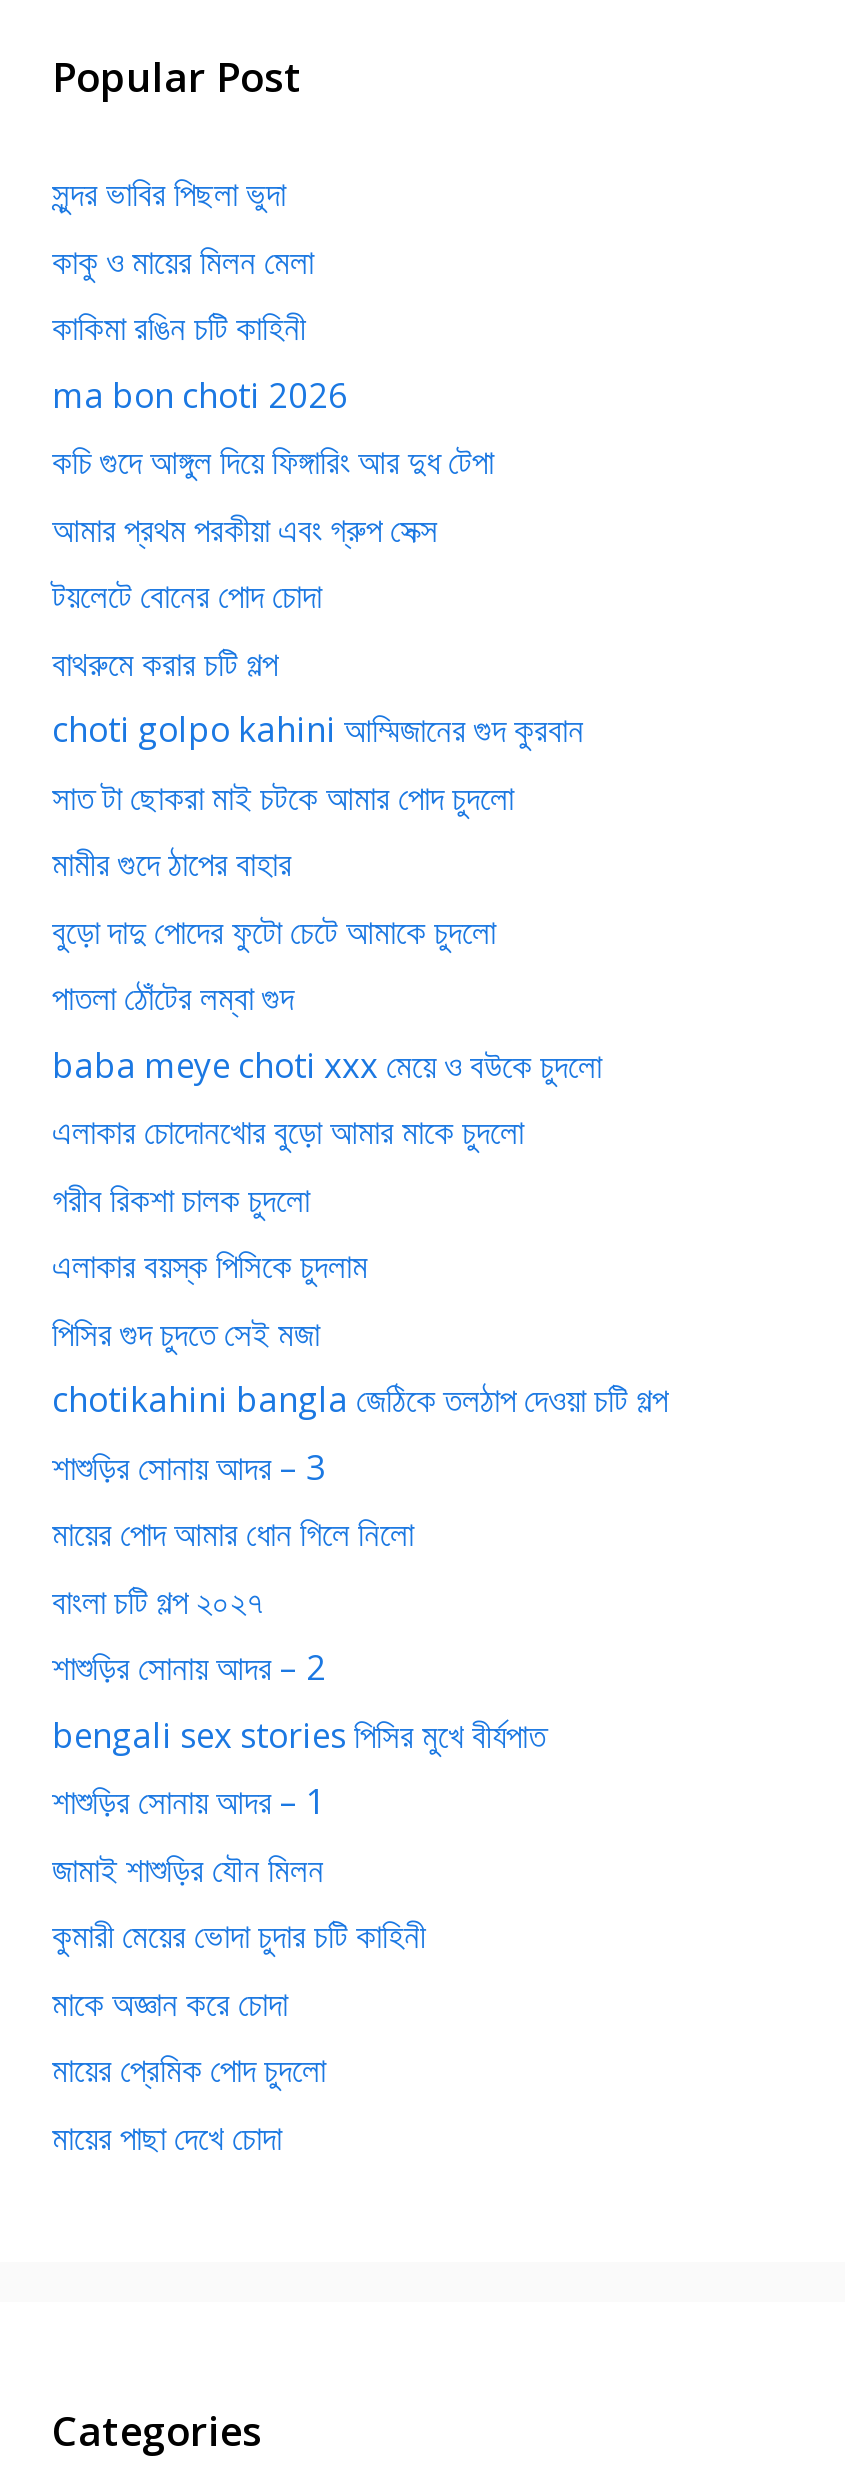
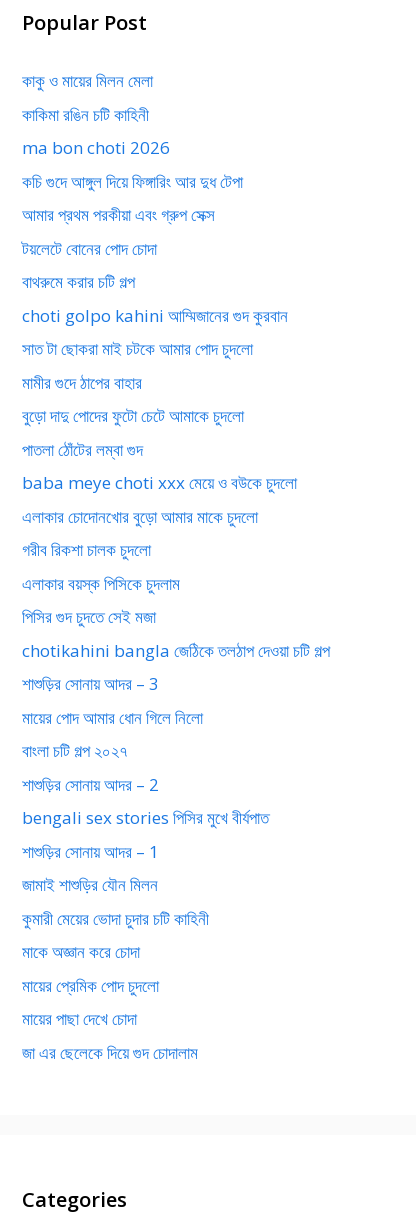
- সুন্দর ভাবির পিছলা ভুদা

moved up: কাকু ও মায়ের মিলন মেলা | কাকিমা রঙিন চটি কাহিনী | ma bon choti 2026 | ... | মায়ের প্রেমিক পোদ চুদলো | মায়ের পাছা দেখে চোদা

+ জা এর ছেলেকে দিয়ে গুদ চোদালাম
